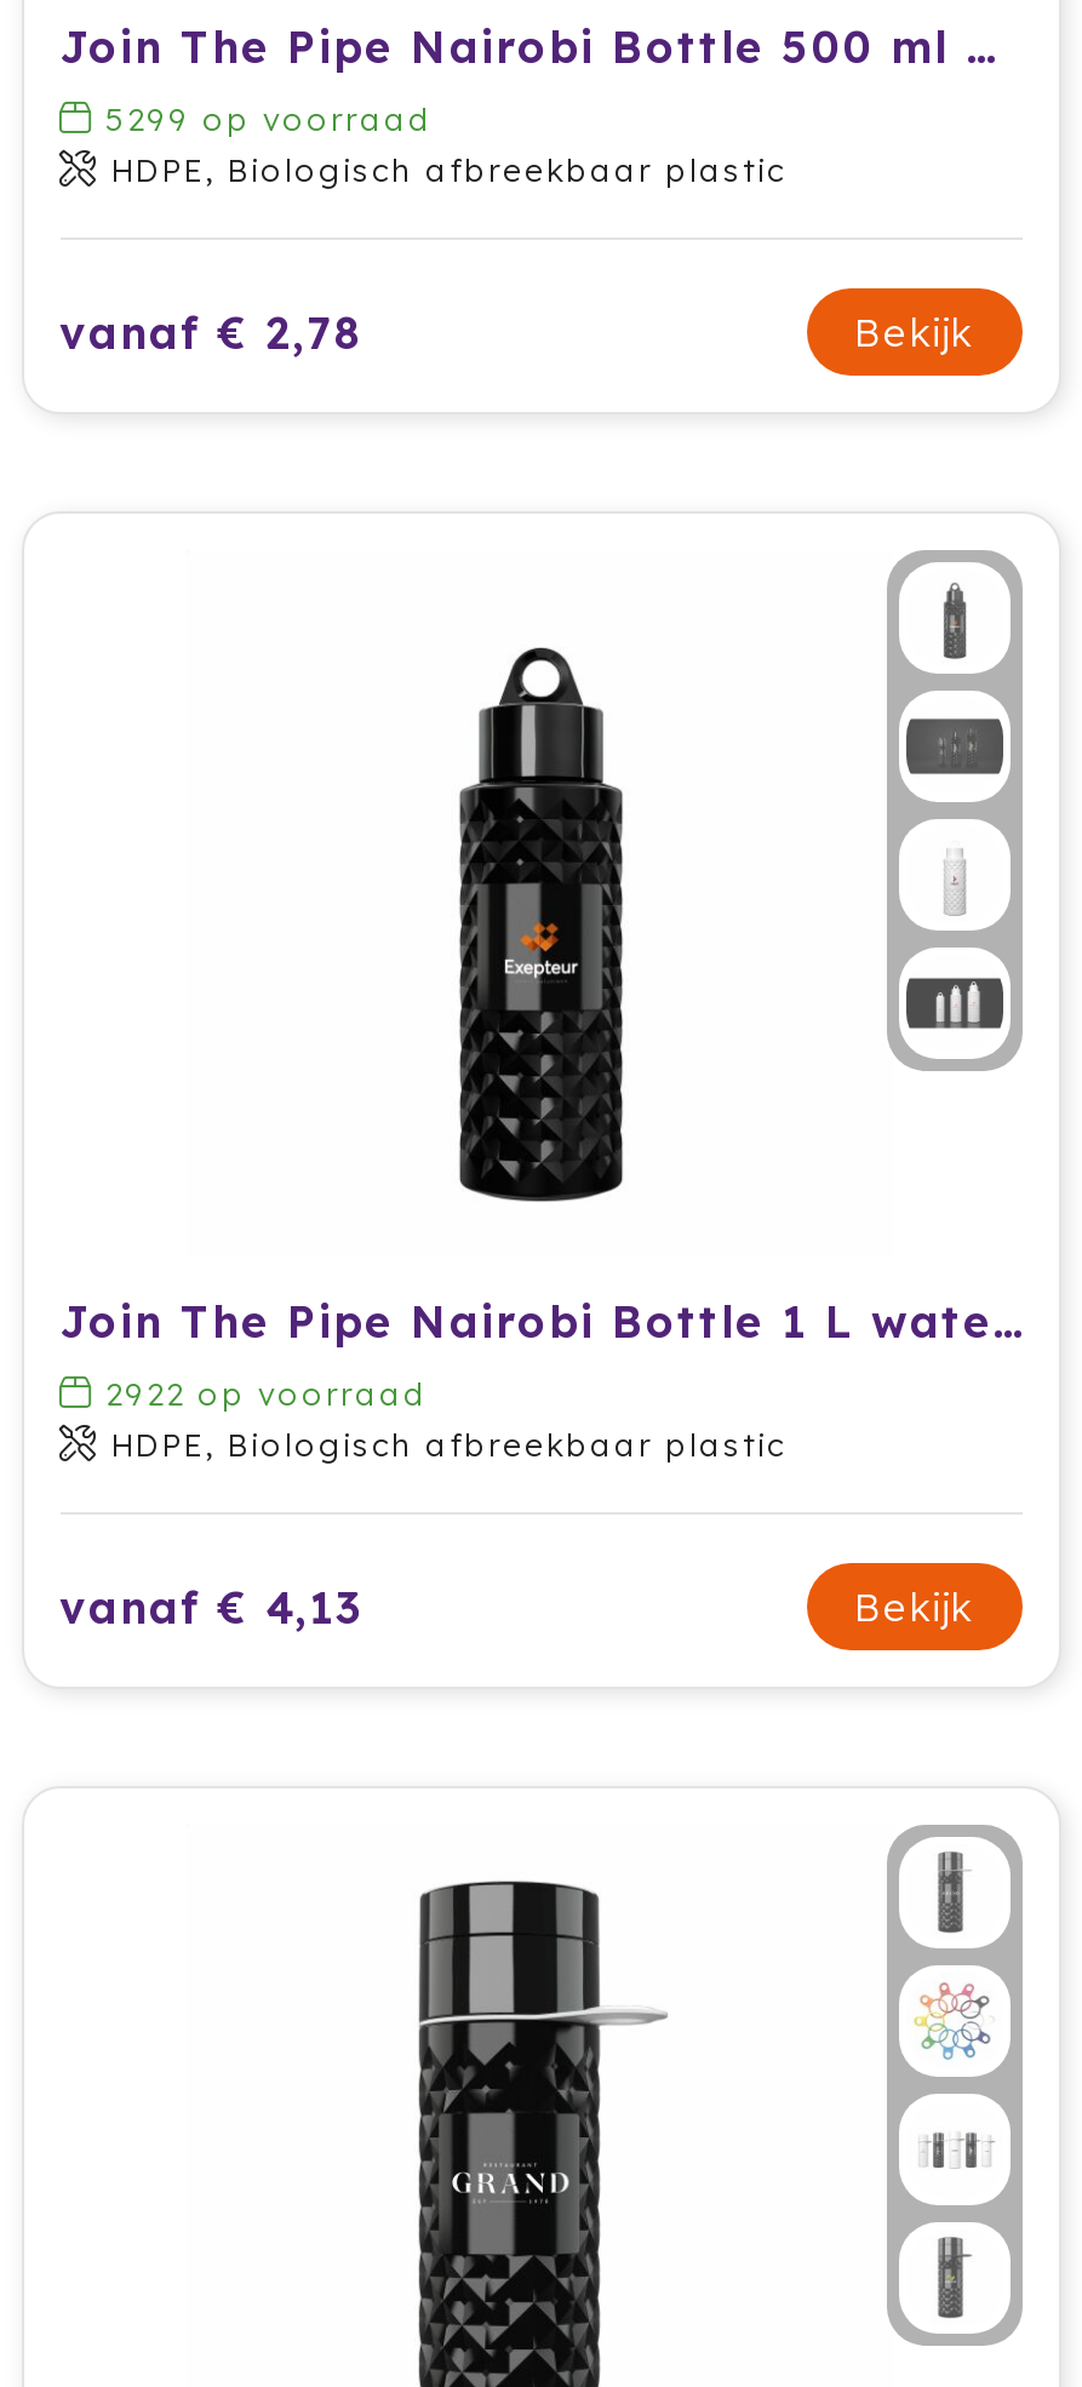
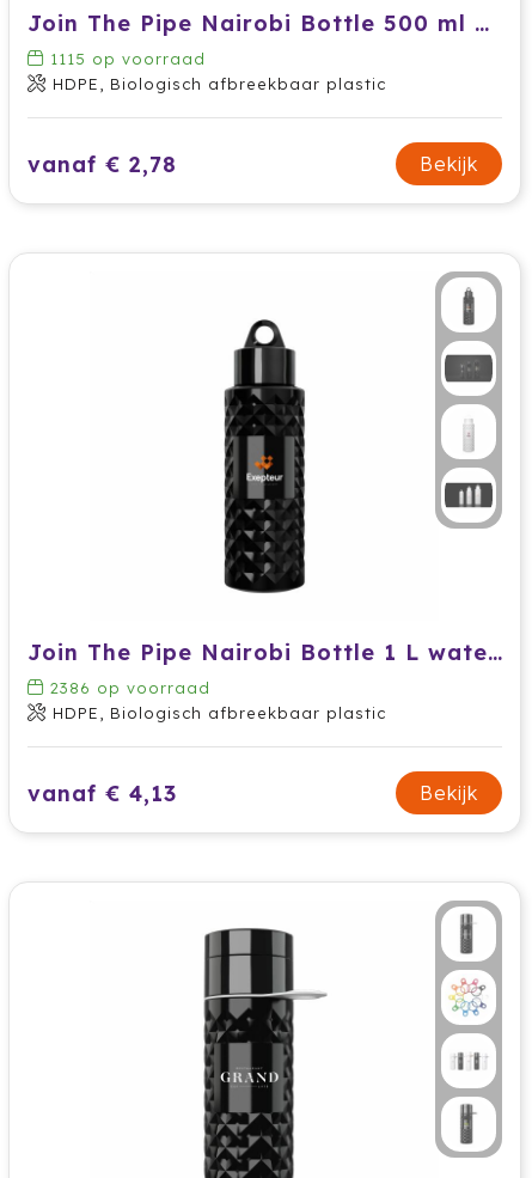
- 5299 op voorraad
+ 1115 op voorraad

- 2922 op voorraad
+ 2386 op voorraad
